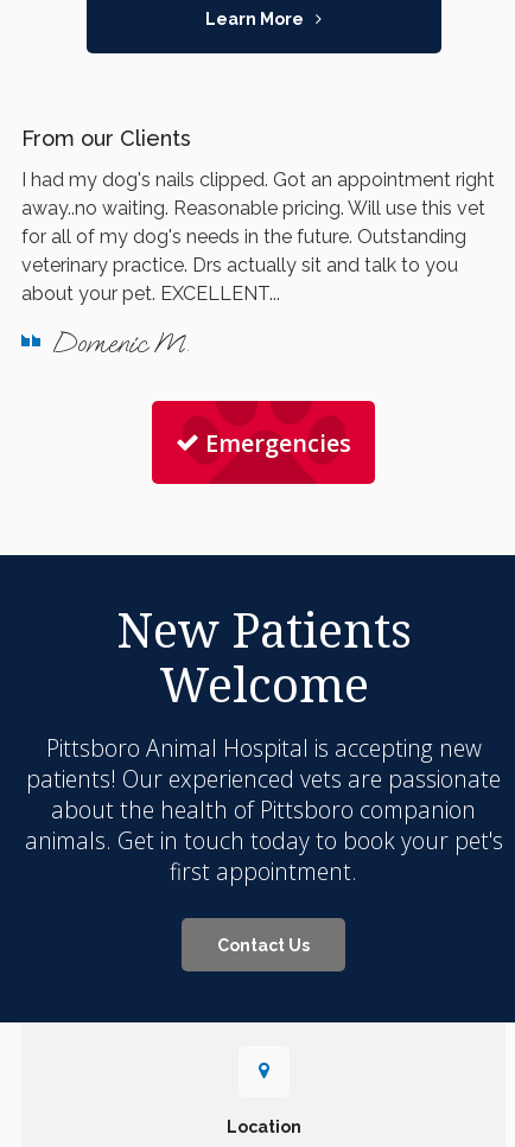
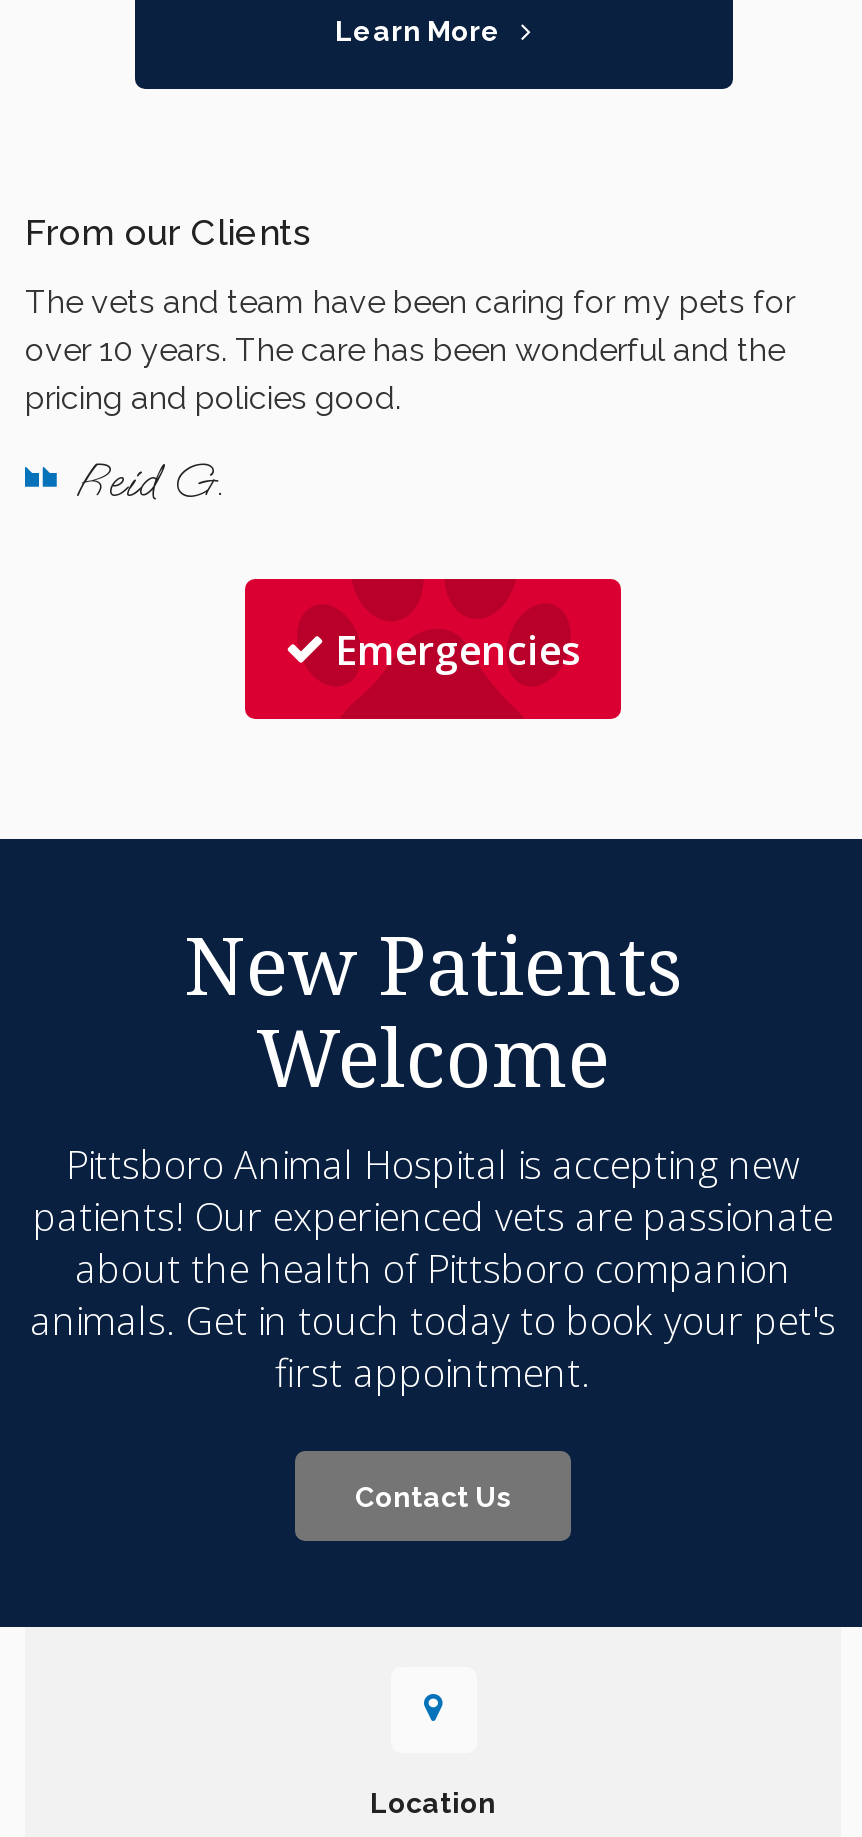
- I had my dog's nails clipped. Got an appointment right
- away..no waiting. Reasonable pricing. Will use this vet
- for all of my dog's needs in the future. Outstanding
- veterinary practice. Drs actually sit and talk to you
- about your pet. EXCELLENT...
+ The vets and team have been caring for my pets for
+ over 10 years. The care has been wonderful and the
+ pricing and policies good.

- Domenic M.
+ Reid G.
